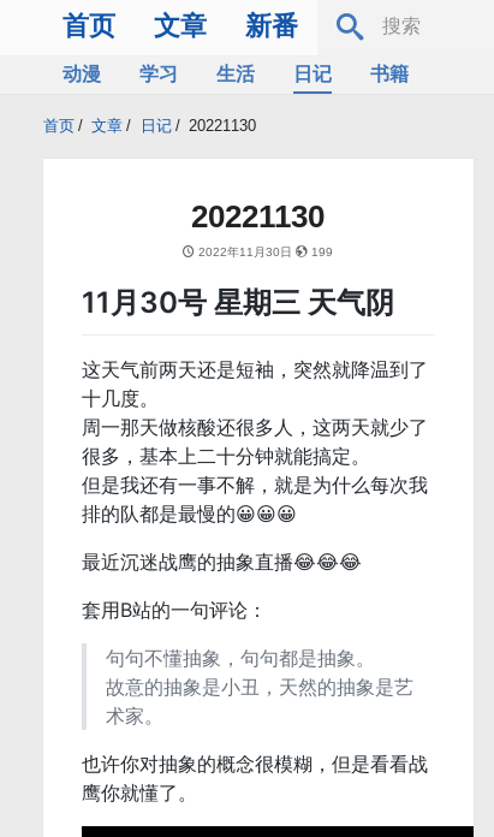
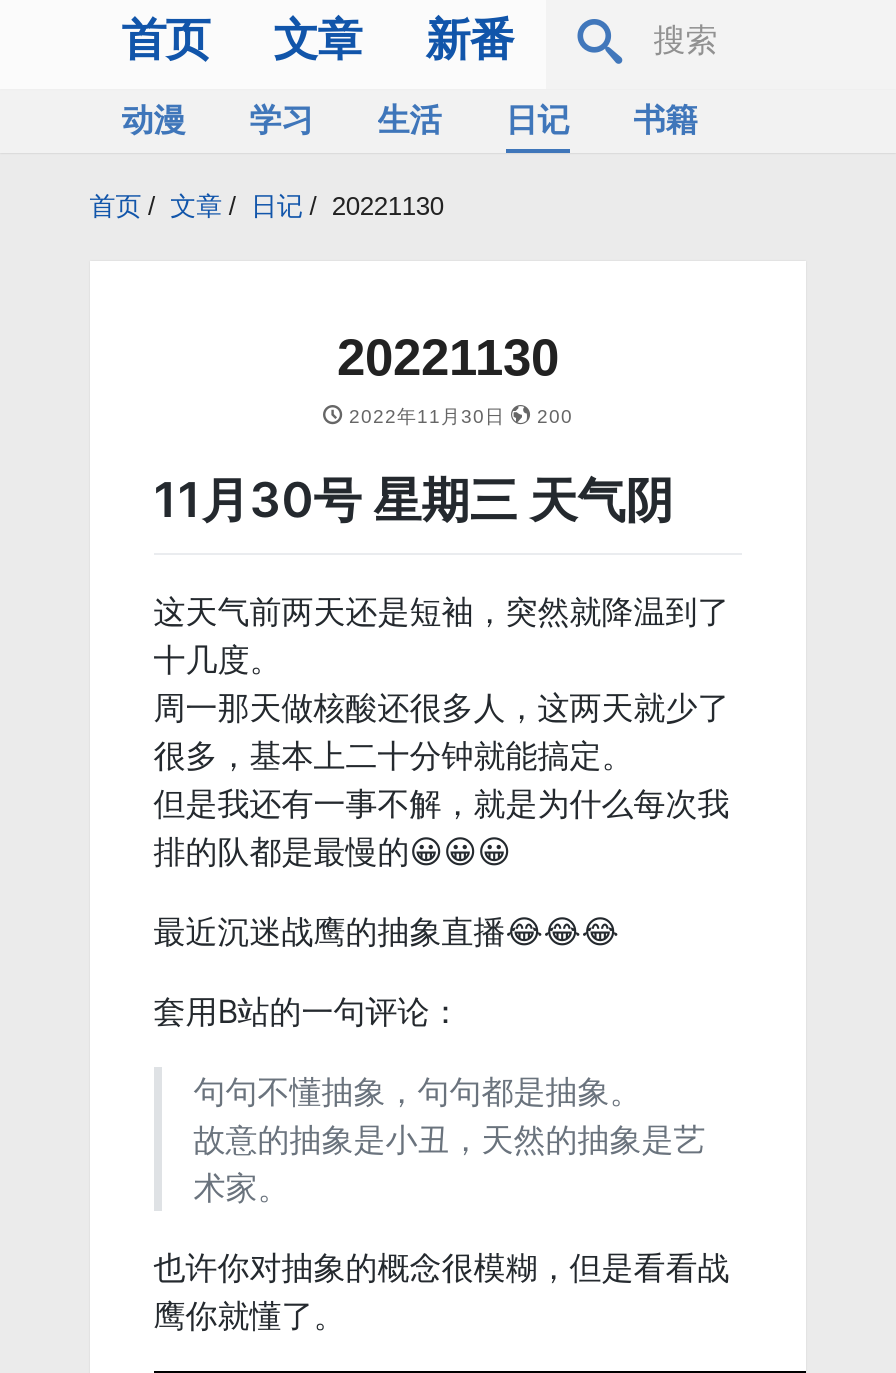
- 2022年11月30日 199
+ 2022年11月30日 200
